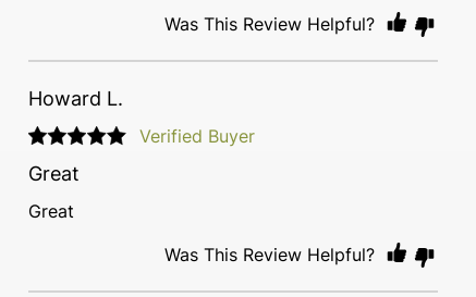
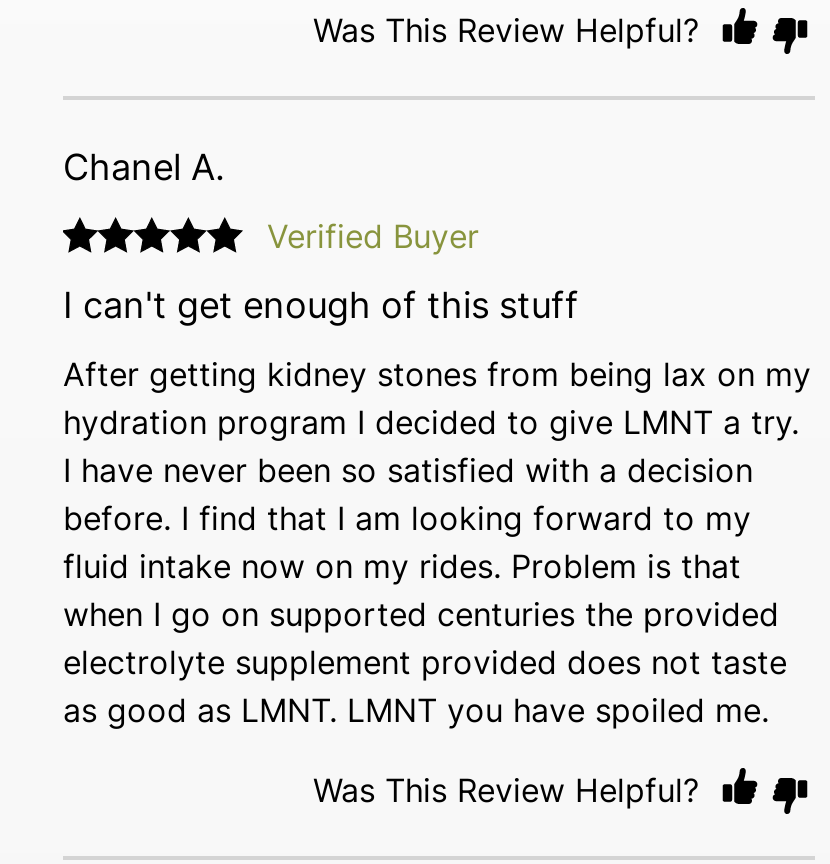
- Howard L.
+ Chanel A.

- Great
+ I can't get enough of this stuff

- Great
+ After getting kidney stones from being lax on my
+ hydration program I decided to give LMNT a try.
+ I have never been so satisfied with a decision
+ before. I find that I am looking forward to my
+ fluid intake now on my rides. Problem is that
+ when I go on supported centuries the provided
+ electrolyte supplement provided does not taste
+ as good as LMNT. LMNT you have spoiled me.
